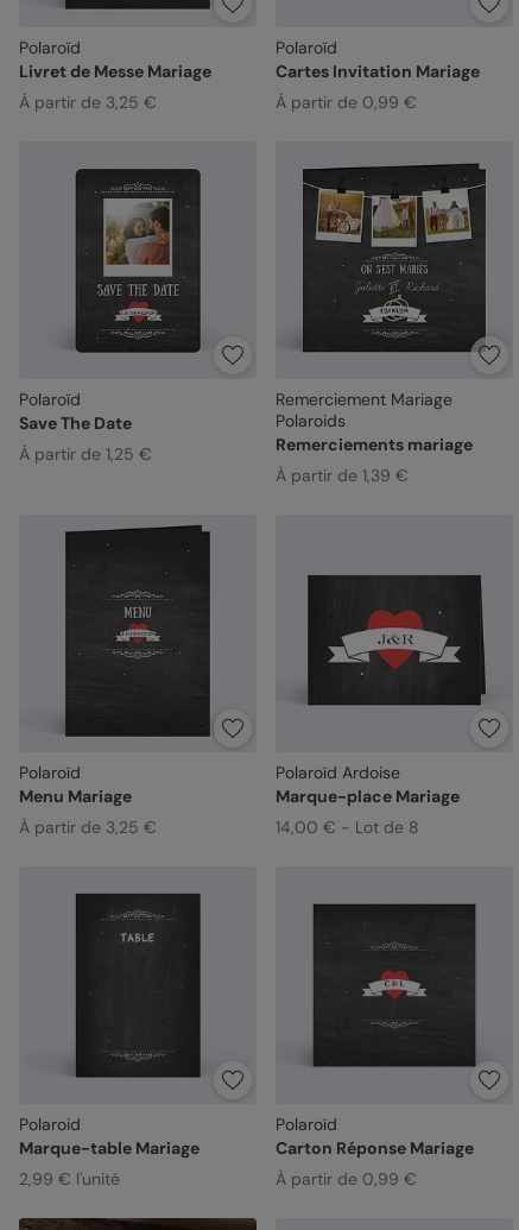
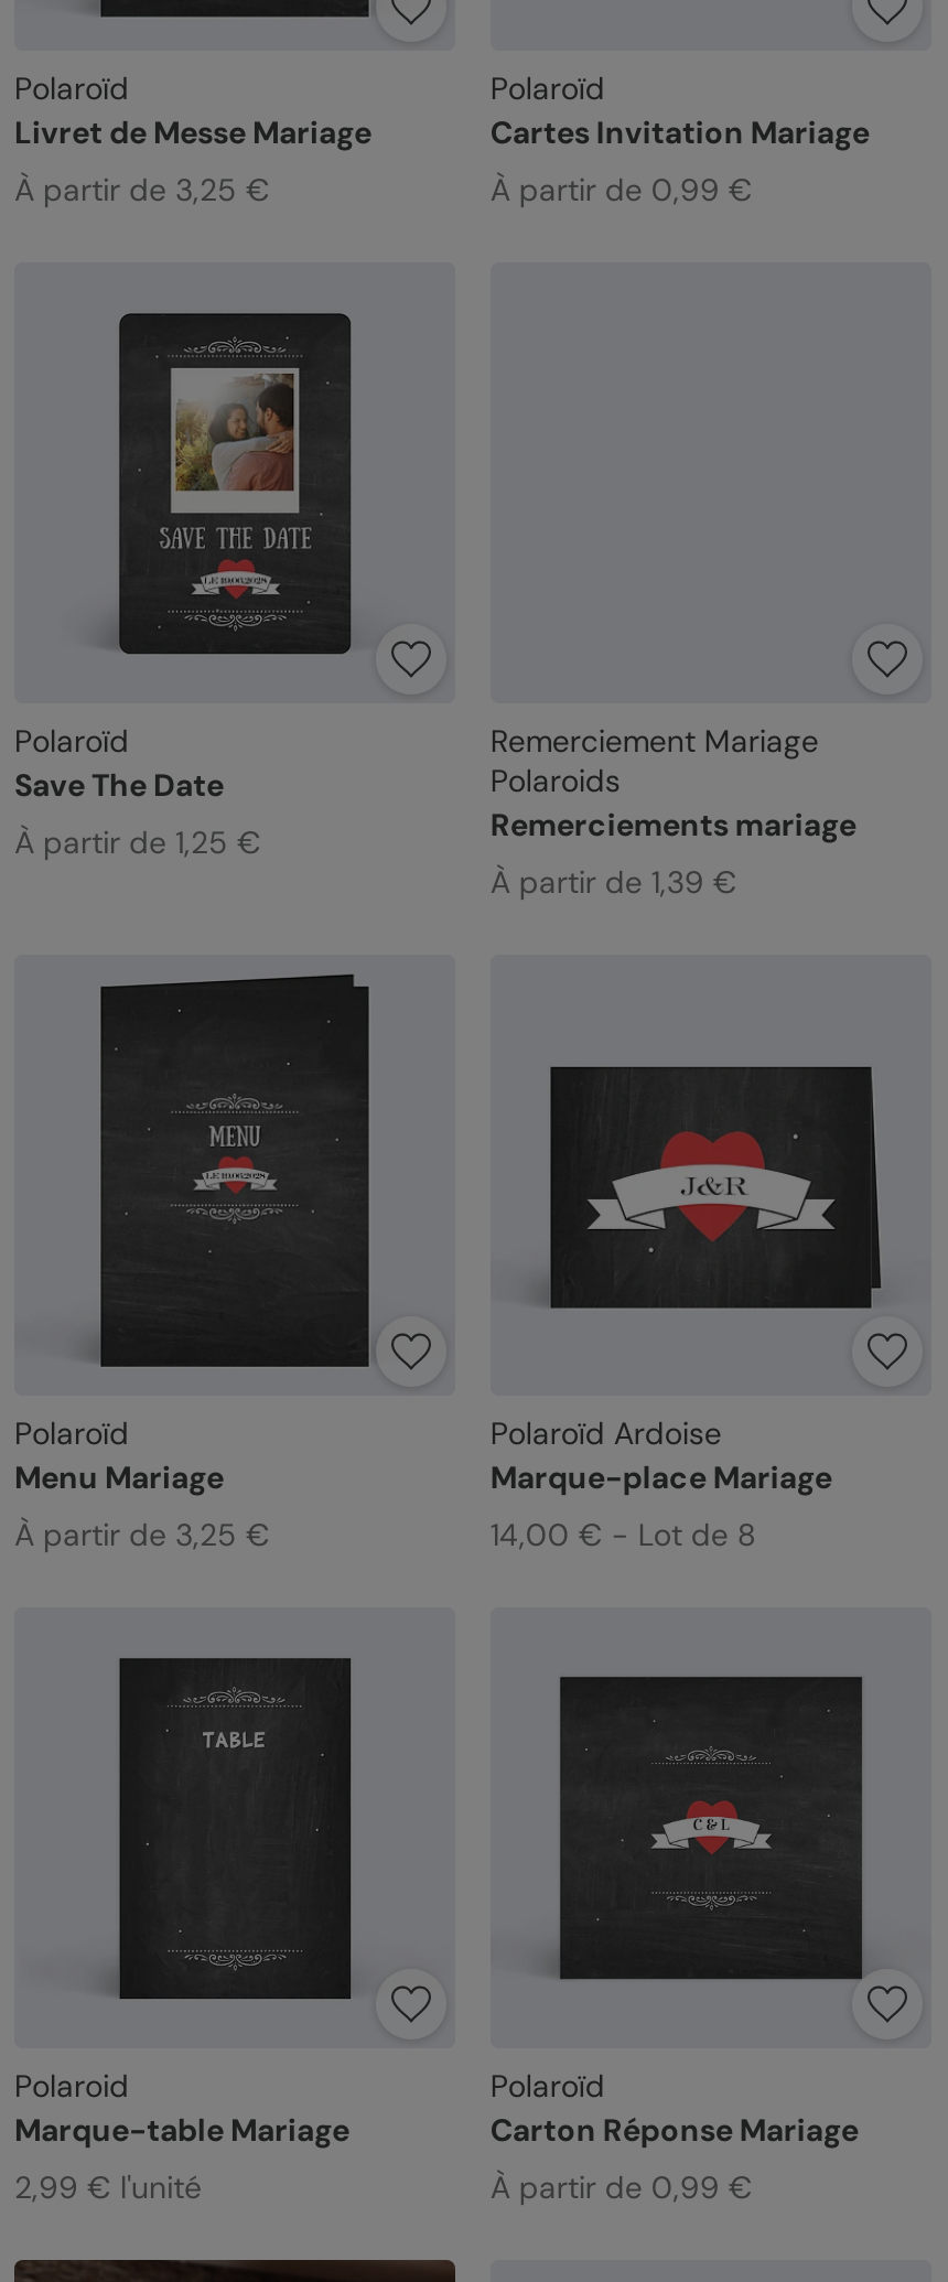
- [image]
